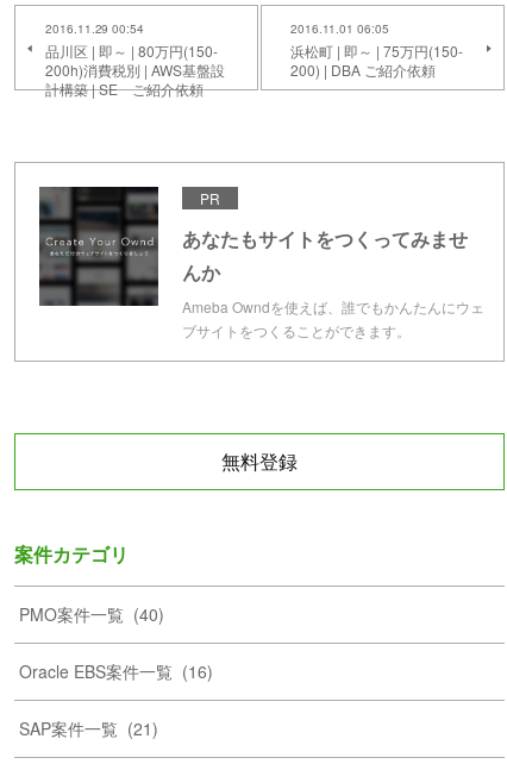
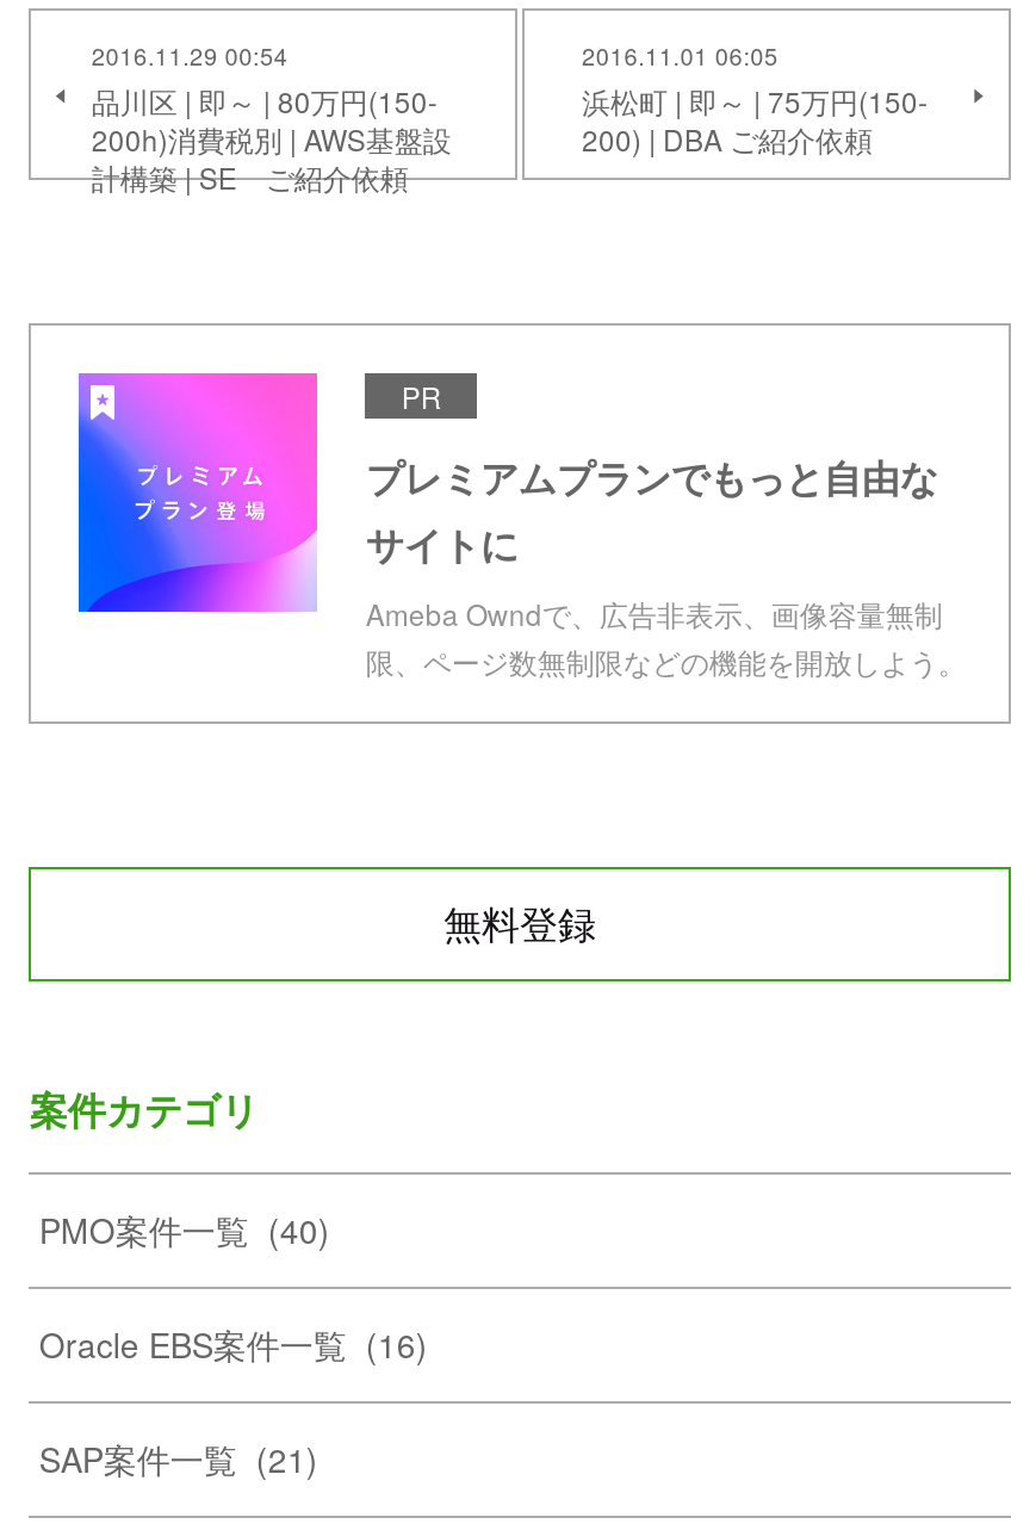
- [image]
- あなたもサイトをつくってみませ
- んか
- Ameba Owndを使えば、誰でもかんたんにウェ
- ブサイトをつくることができます。
+ [image]
+ プレミアムプランでもっと自由な
+ サイトに
+ Ameba Owndで、広告非表示、画像容量無制
+ 限、ページ数無制限などの機能を開放しよう。
